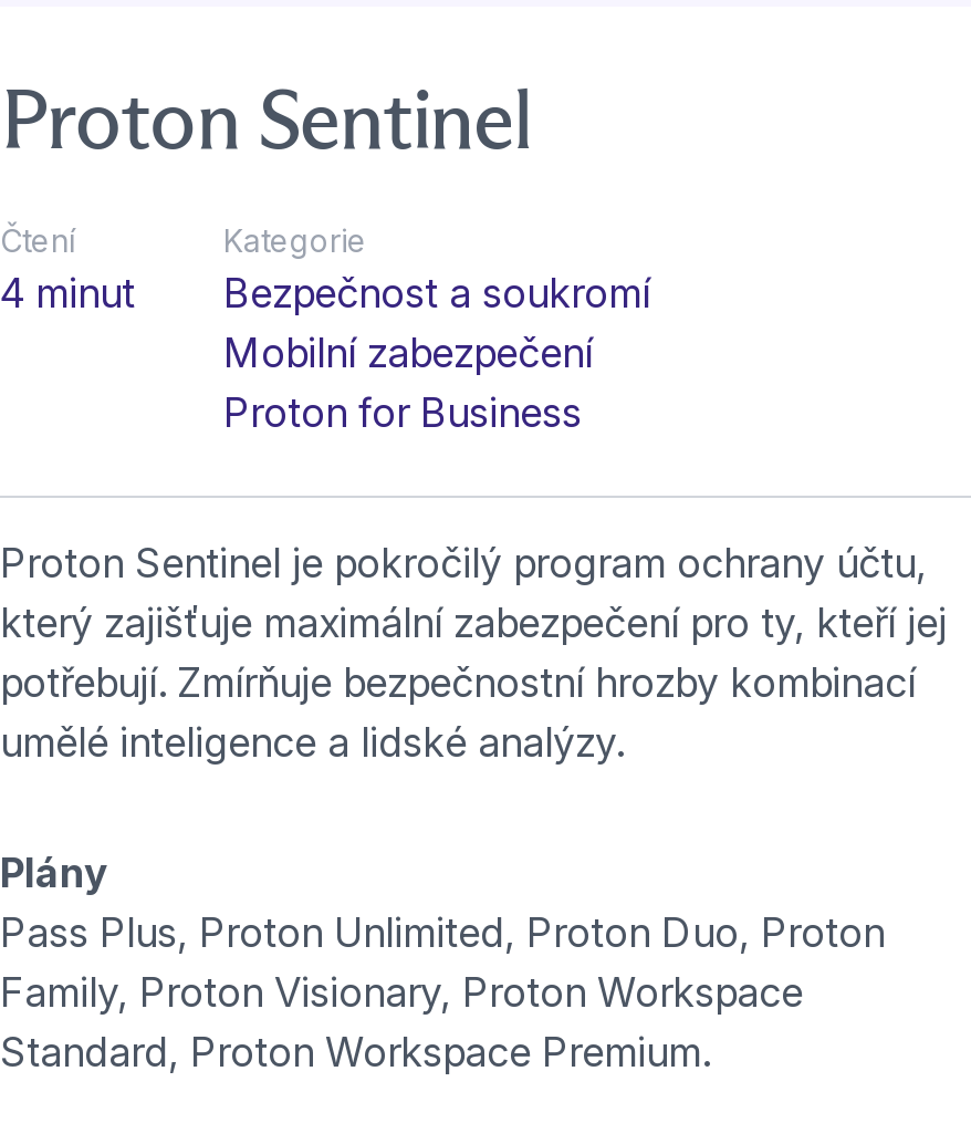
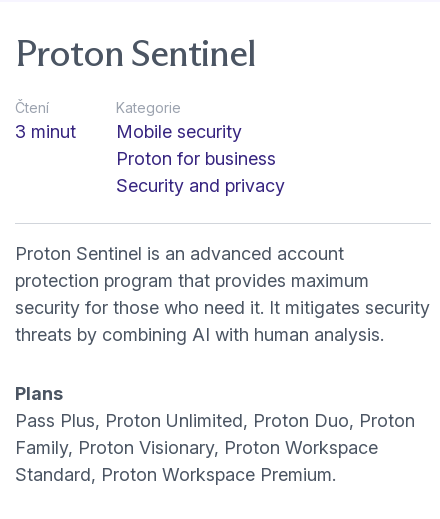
- 4 minut
+ 3 minut

- Bezpečnost a soukromí
- Mobilní zabezpečení
- Proton for Business
+ Mobile security
+ Proton for business
+ Security and privacy

- Proton Sentinel je pokročilý program ochrany účtu,
- který zajišťuje maximální zabezpečení pro ty, kteří jej
- potřebují. Zmírňuje bezpečnostní hrozby kombinací
- umělé inteligence a lidské analýzy.
+ Proton Sentinel is an advanced account
+ protection program that provides maximum
+ security for those who need it. It mitigates security
+ threats by combining AI with human analysis.

- Plány
+ Plans
